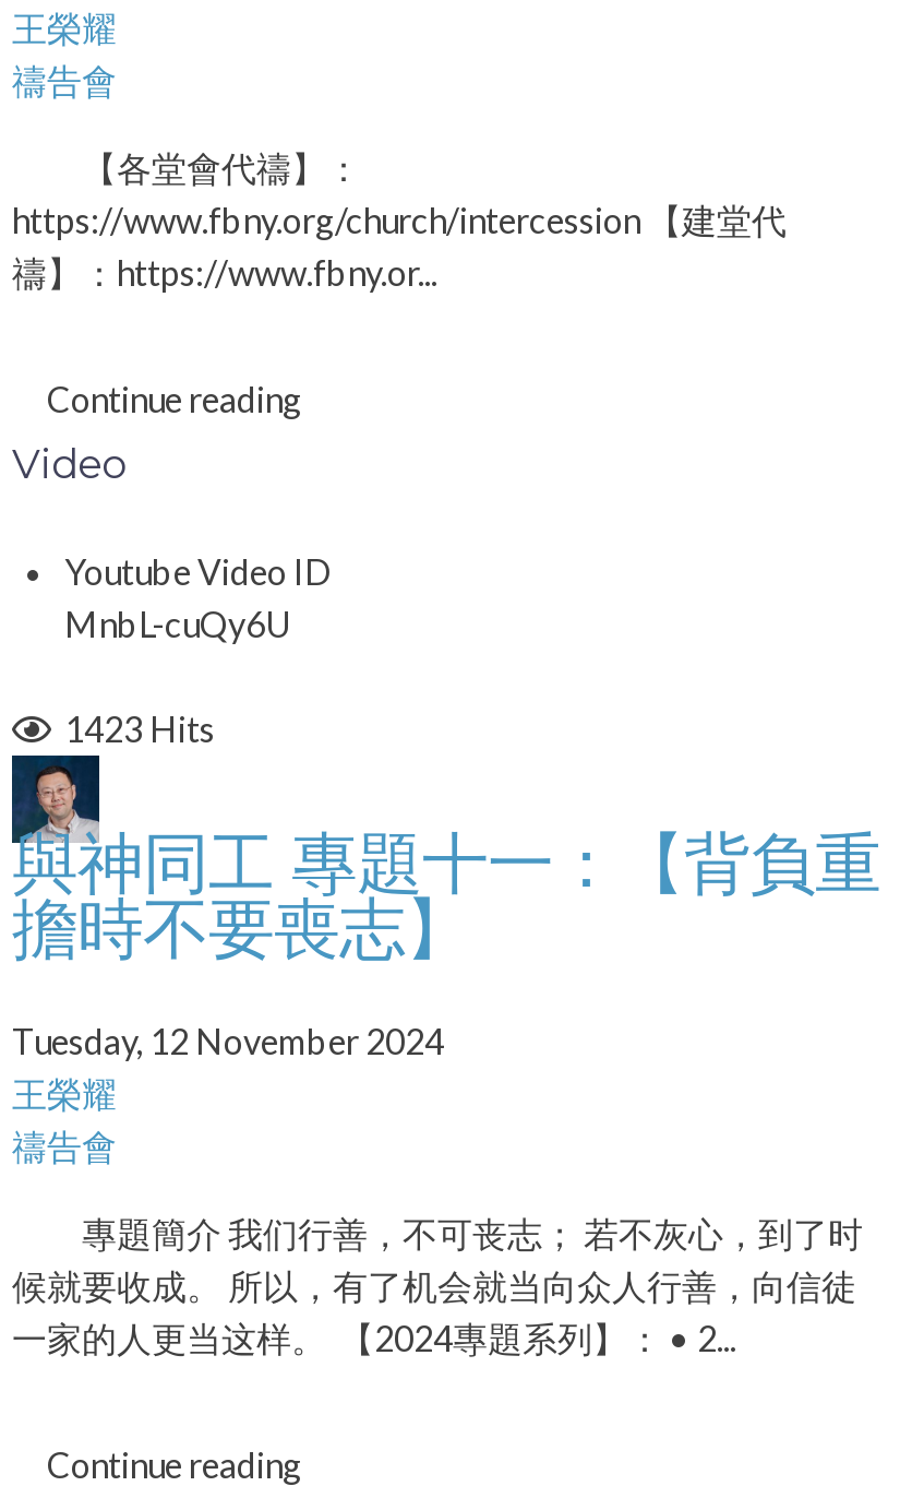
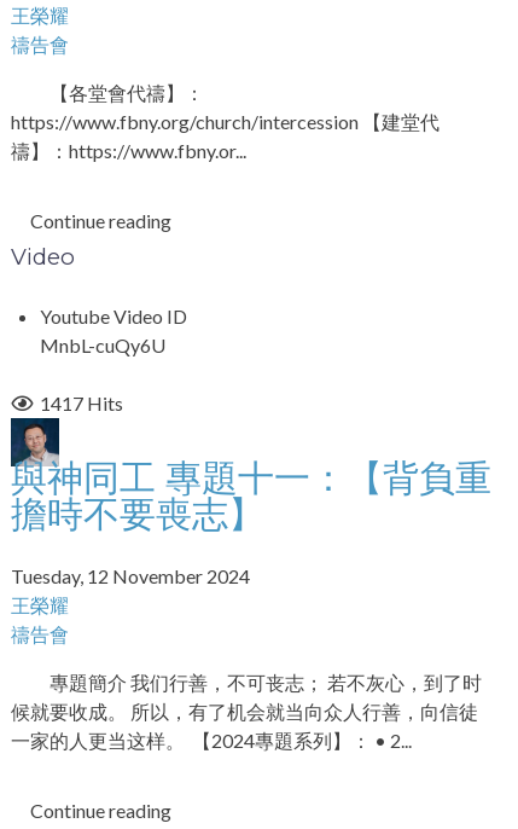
- 1423 Hits
+ 1417 Hits
